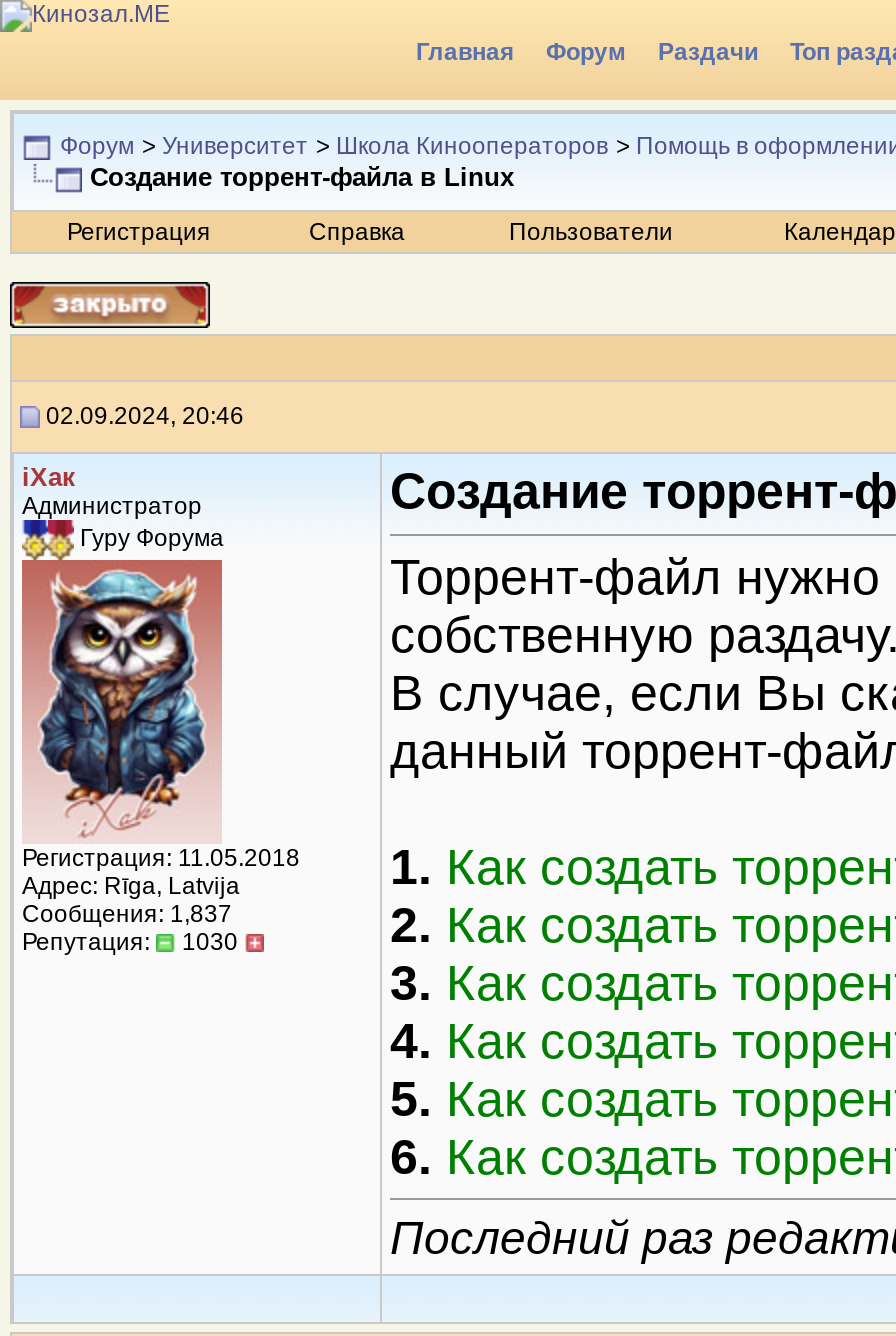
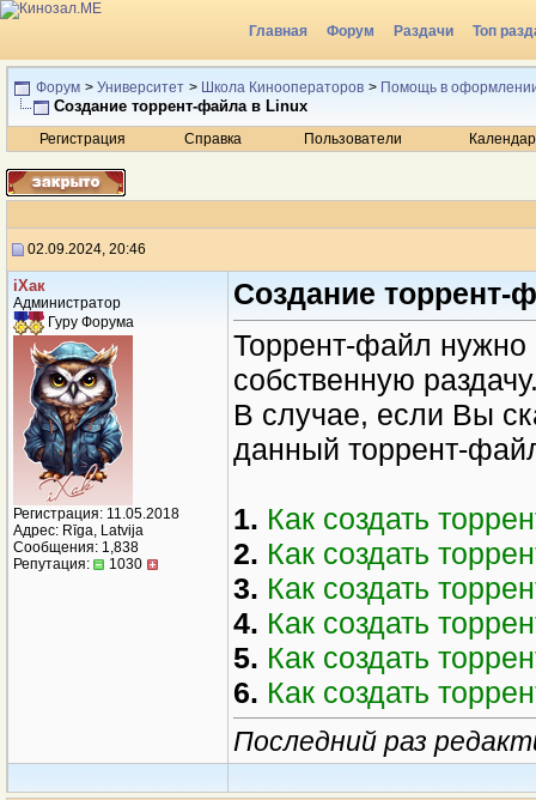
- Сообщения: 1,837
+ Сообщения: 1,838
